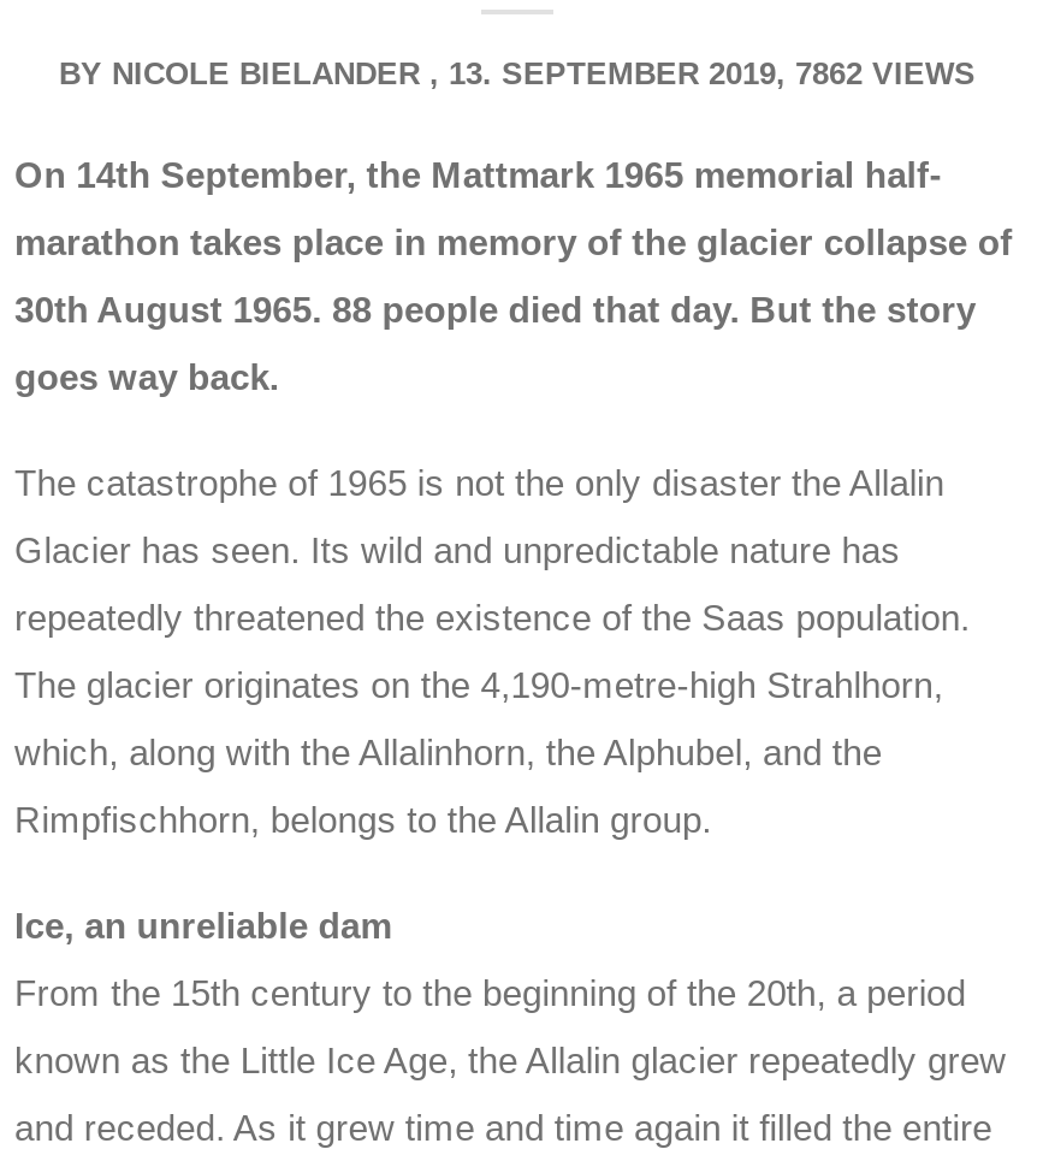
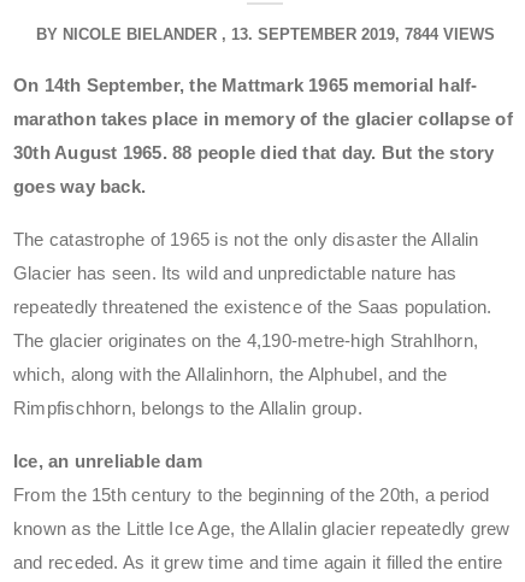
- 13. SEPTEMBER 2019 7862 VIEWS
+ 13. SEPTEMBER 2019 7844 VIEWS
